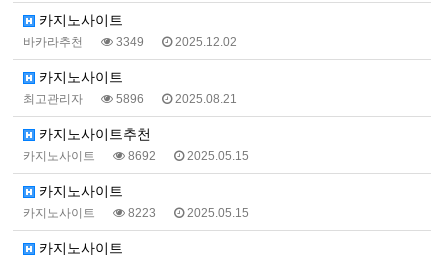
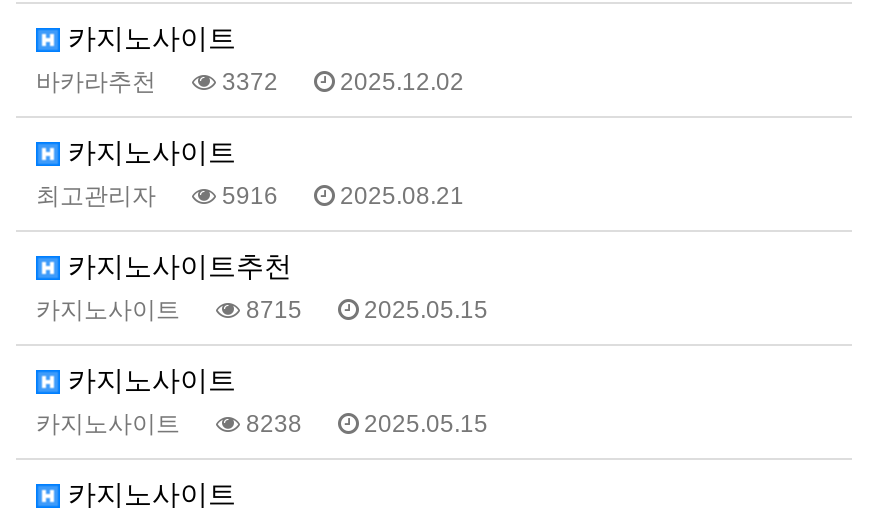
- 3349 2025.12.02
+ 3372 2025.12.02

- 5896 2025.08.21
+ 5916 2025.08.21

- 8692 2025.05.15
+ 8715 2025.05.15

- 8223 2025.05.15
+ 8238 2025.05.15
